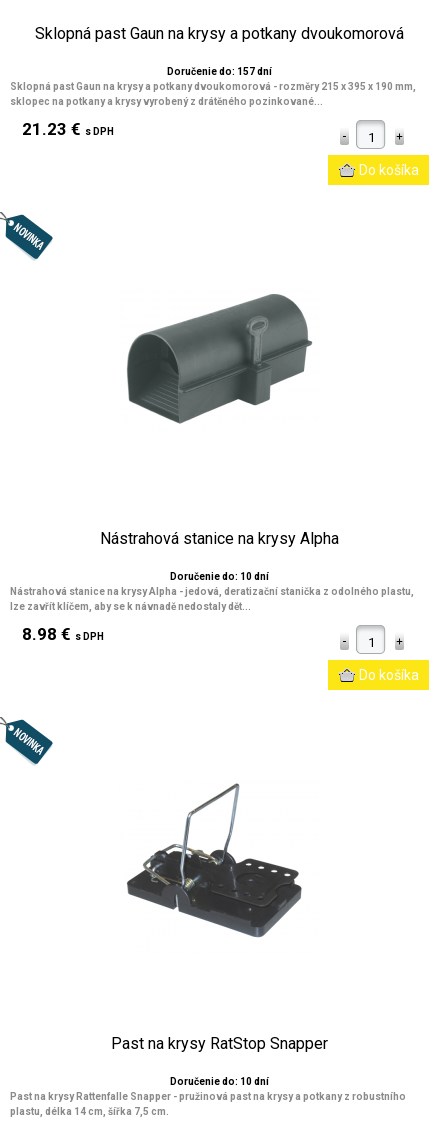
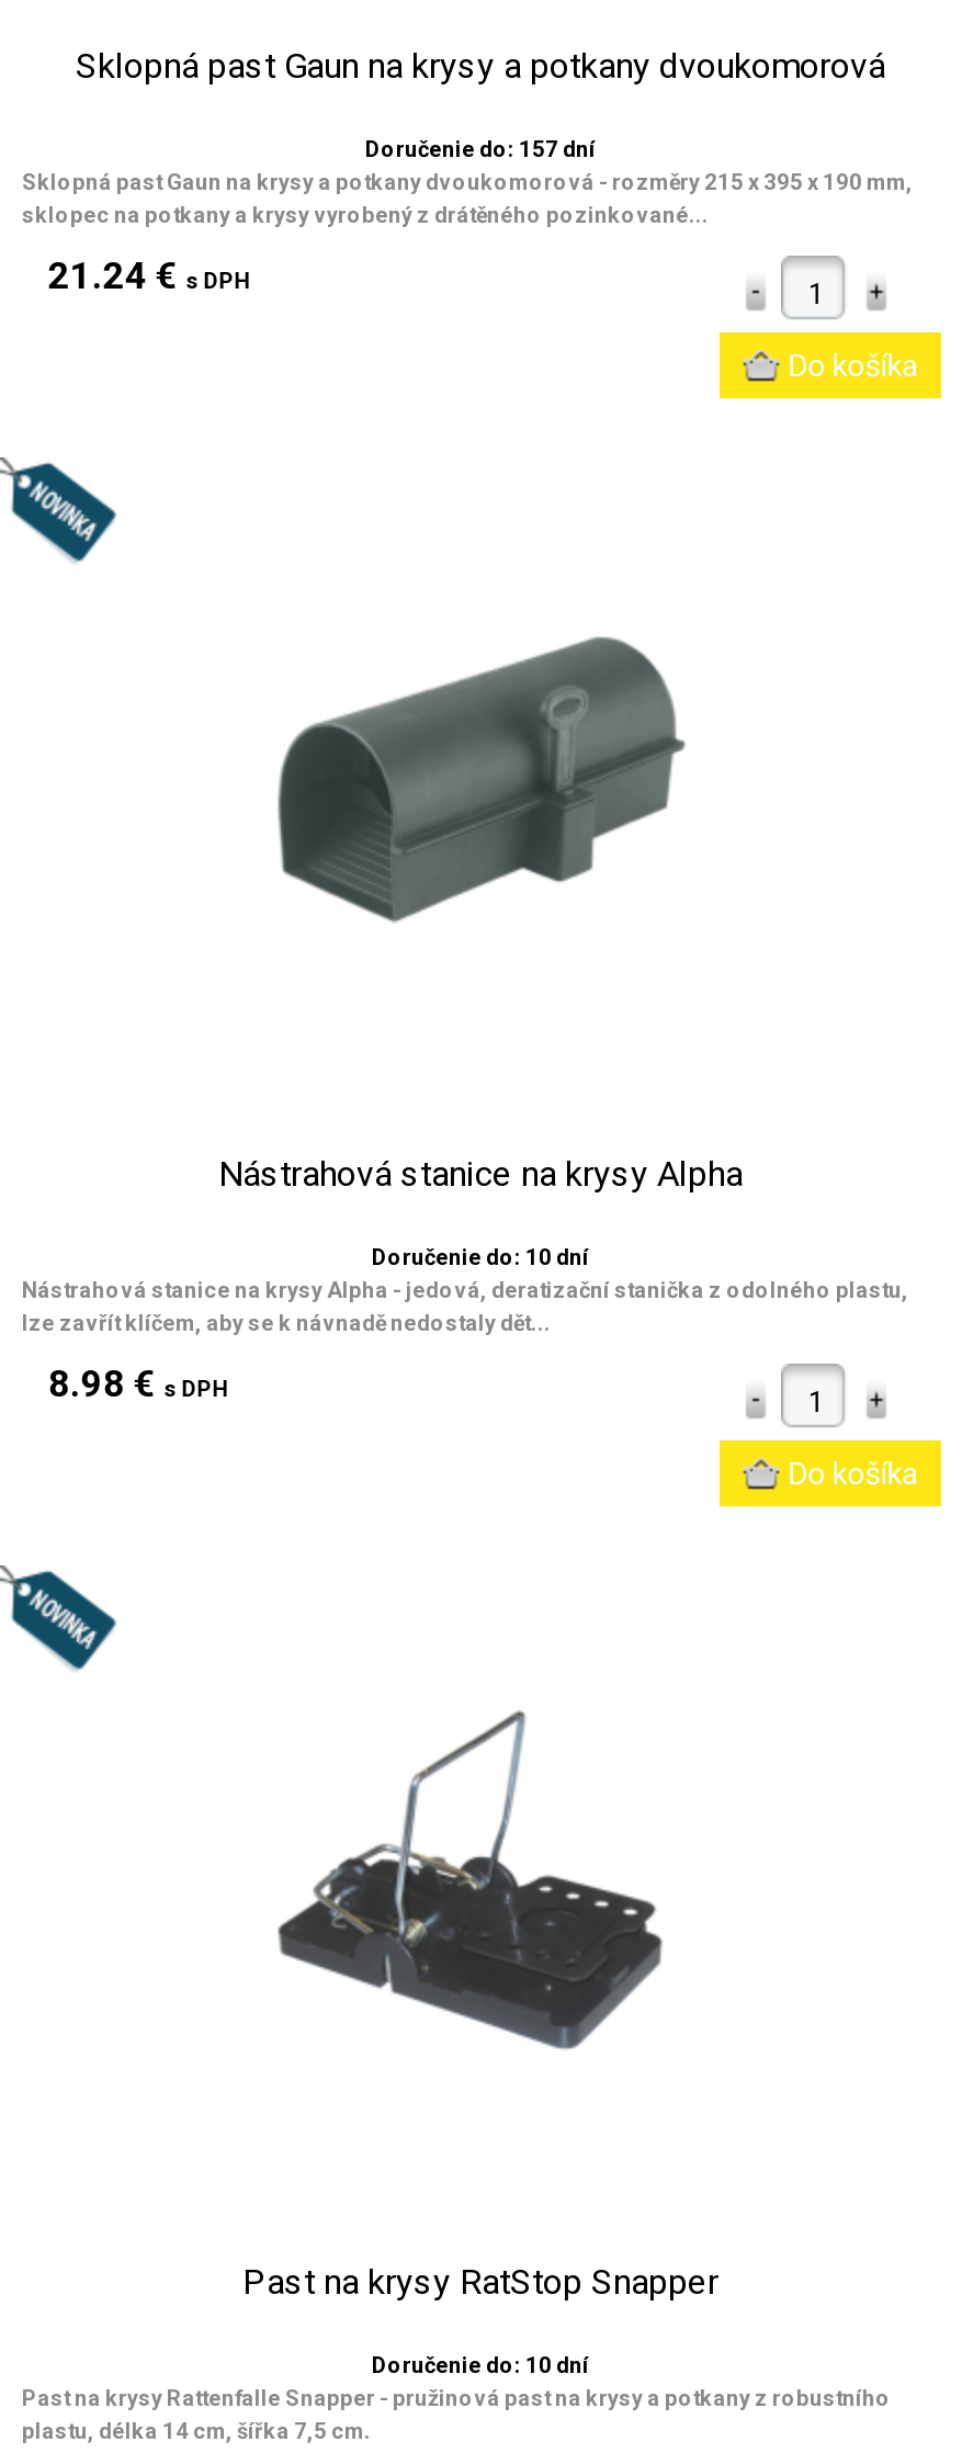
- 21.23 €s DPH
+ 21.24 €s DPH
